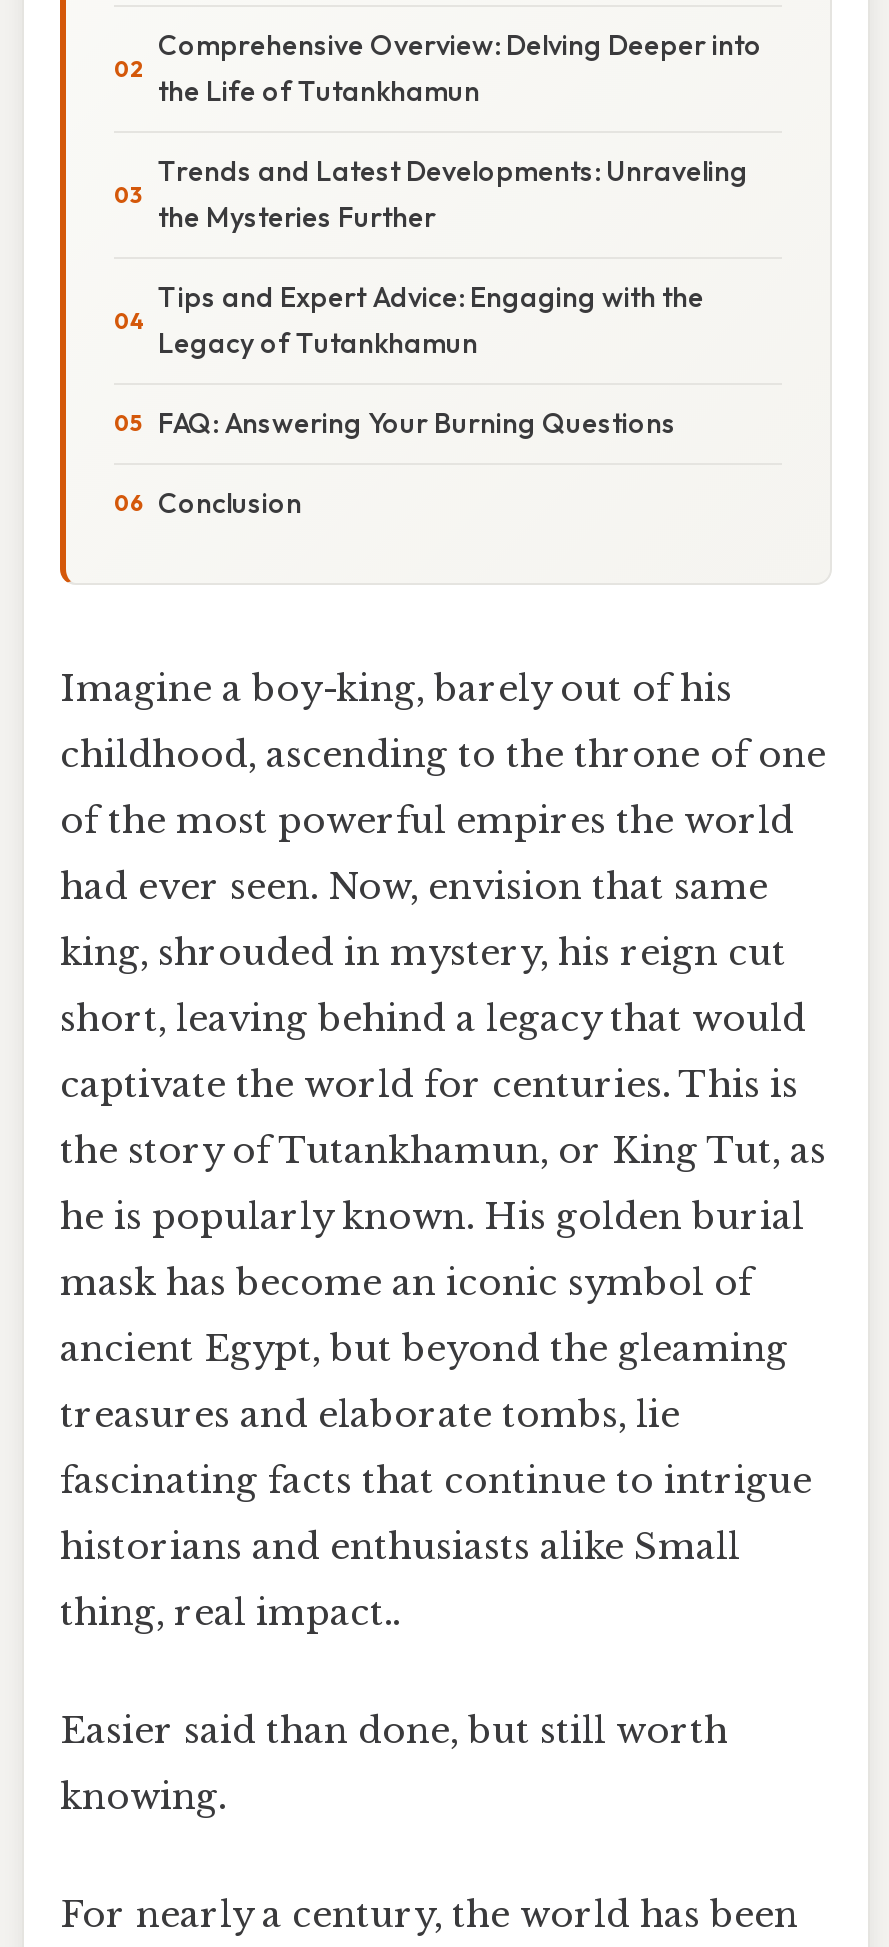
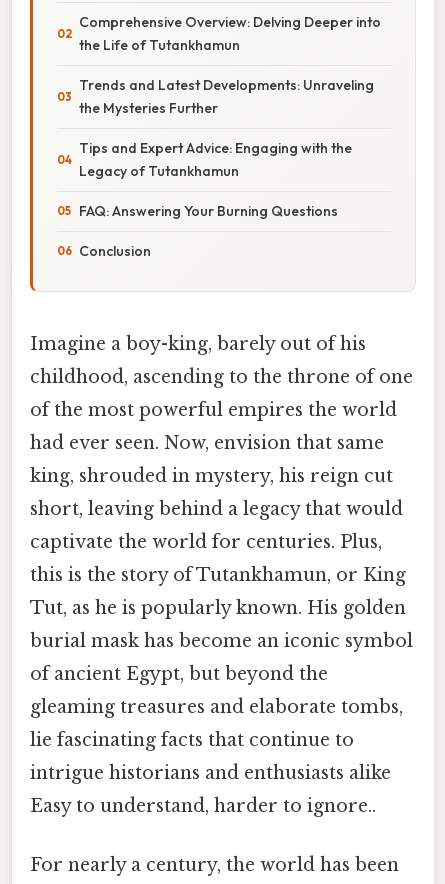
- captivate the world for centuries. This is
- the story of Tutankhamun, or King Tut, as
- he is popularly known. His golden burial
- mask has become an iconic symbol of
- ancient Egypt, but beyond the gleaming
- treasures and elaborate tombs, lie
- fascinating facts that continue to intrigue
- historians and enthusiasts alike Small
- thing, real impact..
- Easier said than done, but still worth
- knowing.
+ captivate the world for centuries. Plus,
+ this is the story of Tutankhamun, or King
+ Tut, as he is popularly known. His golden
+ burial mask has become an iconic symbol
+ of ancient Egypt, but beyond the
+ gleaming treasures and elaborate tombs,
+ lie fascinating facts that continue to
+ intrigue historians and enthusiasts alike
+ Easy to understand, harder to ignore..
